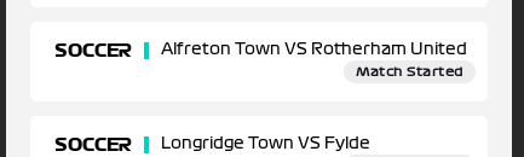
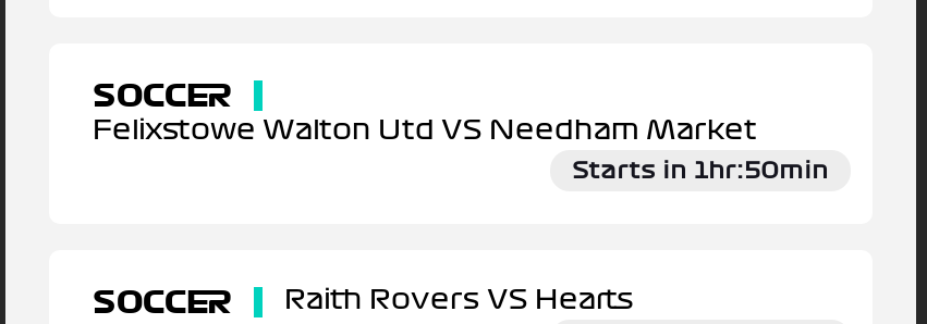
- Alfreton Town VS Rotherham United
+ Felixstowe Walton Utd VS Needham Market

- Match Started
+ Starts in 1hr:50min

- Longridge Town VS Fylde
+ Raith Rovers VS Hearts
